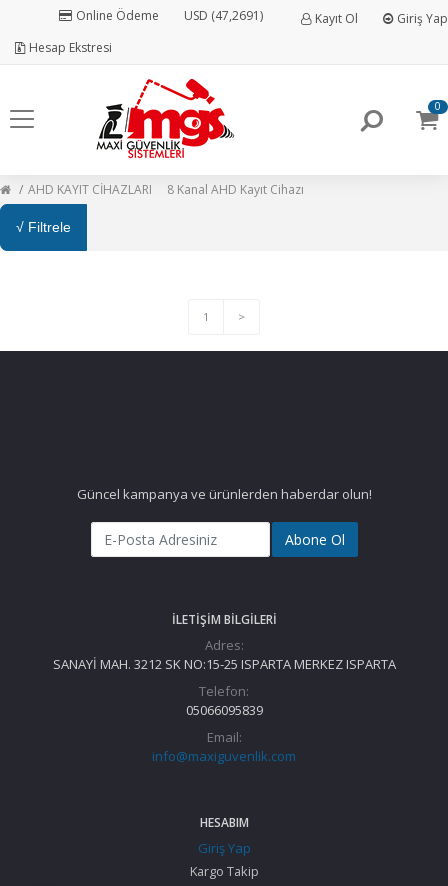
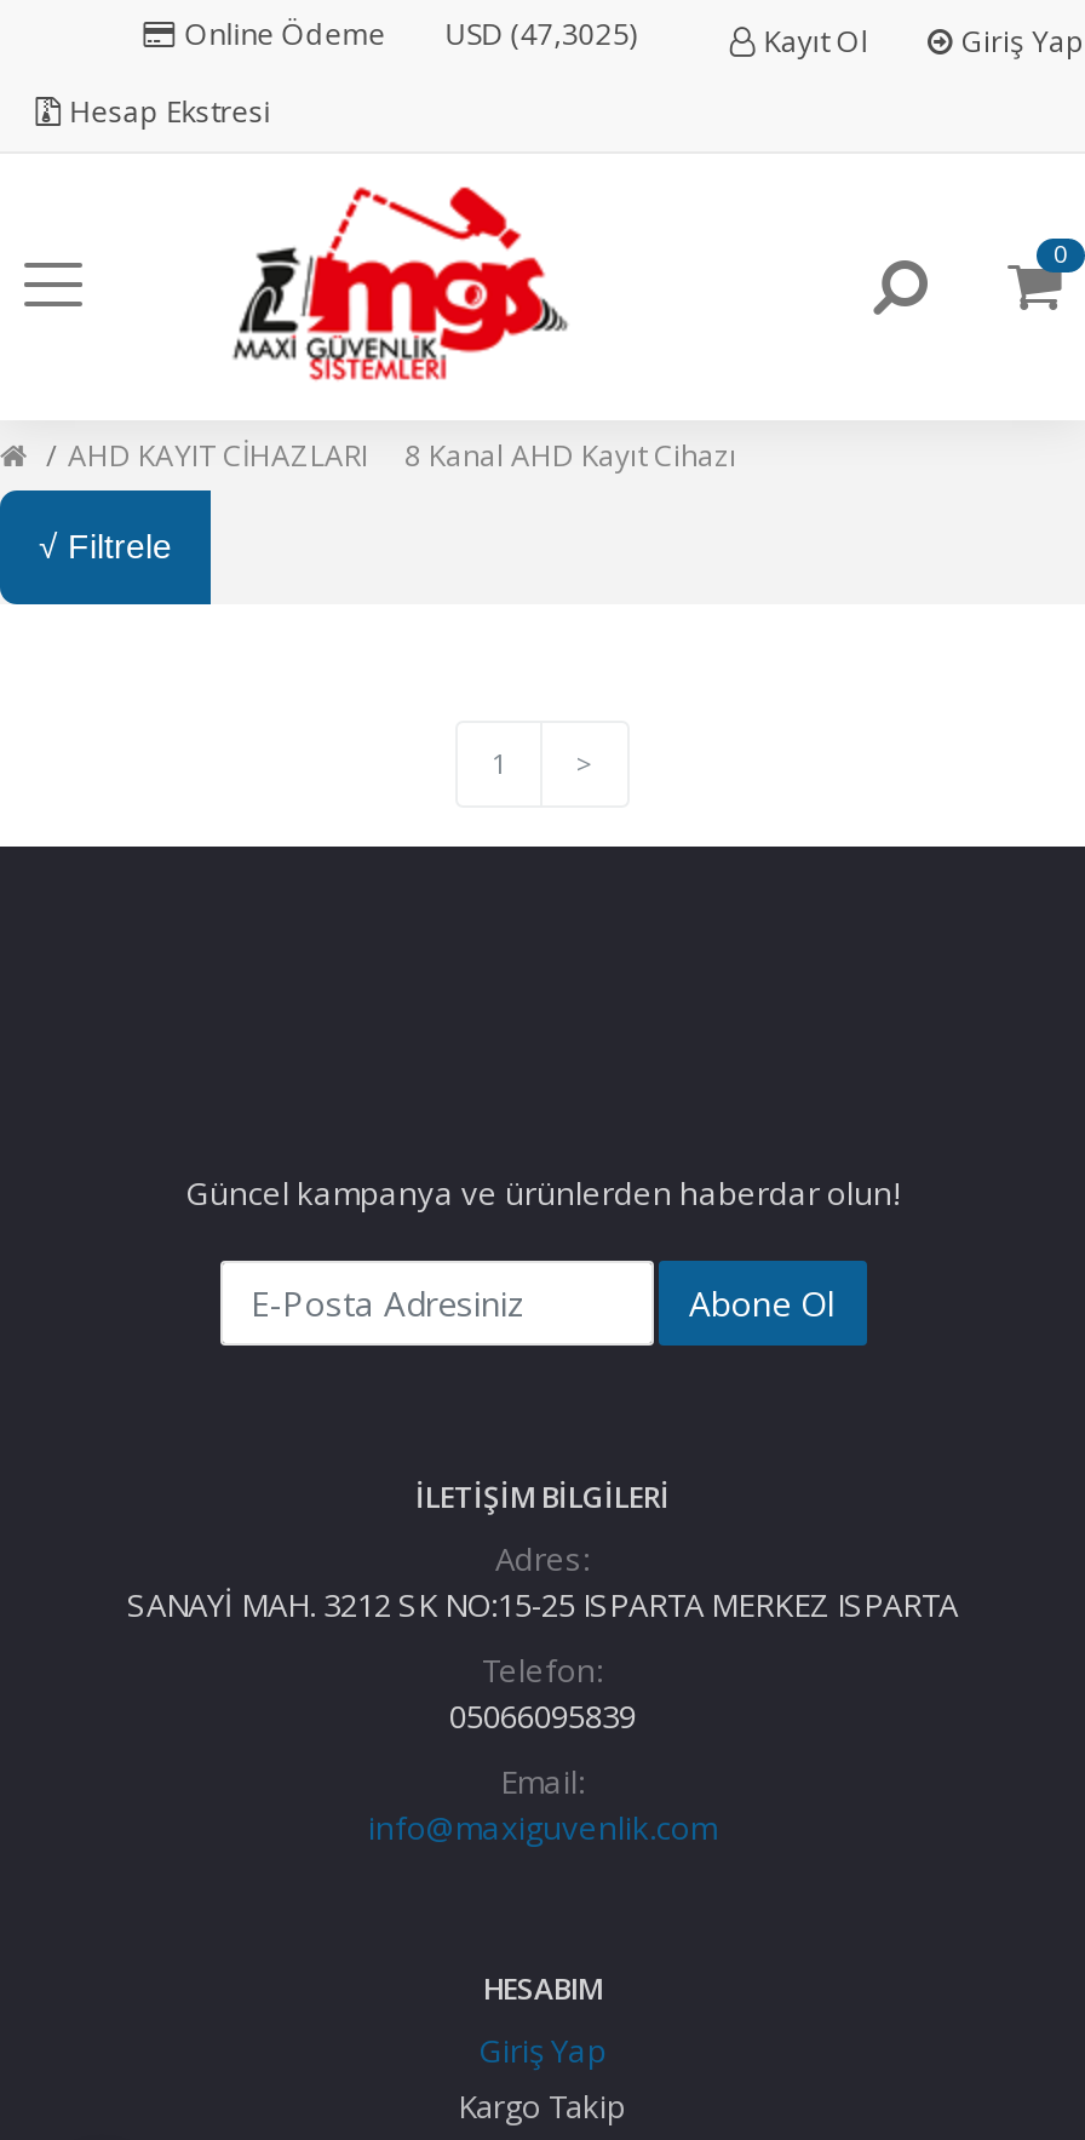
- Online Ödeme USD (47,2691)
+ Online Ödeme USD (47,3025)
